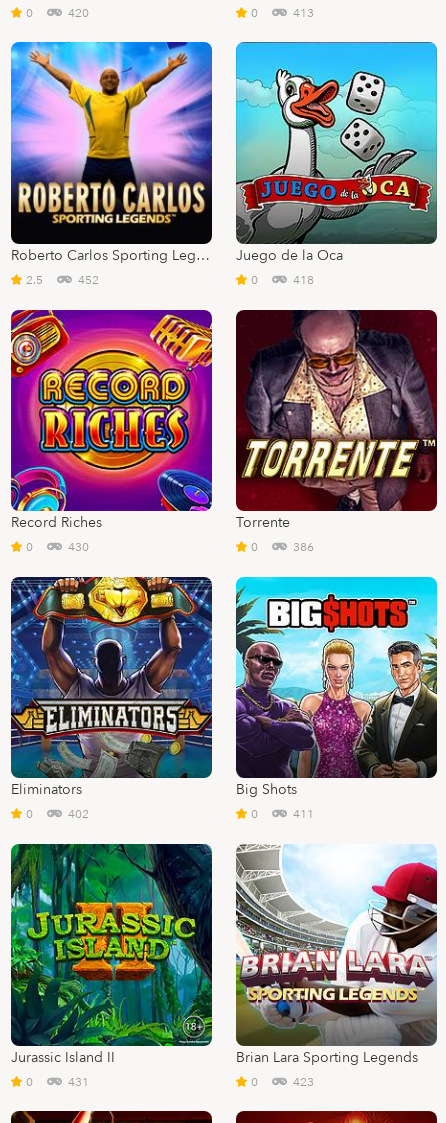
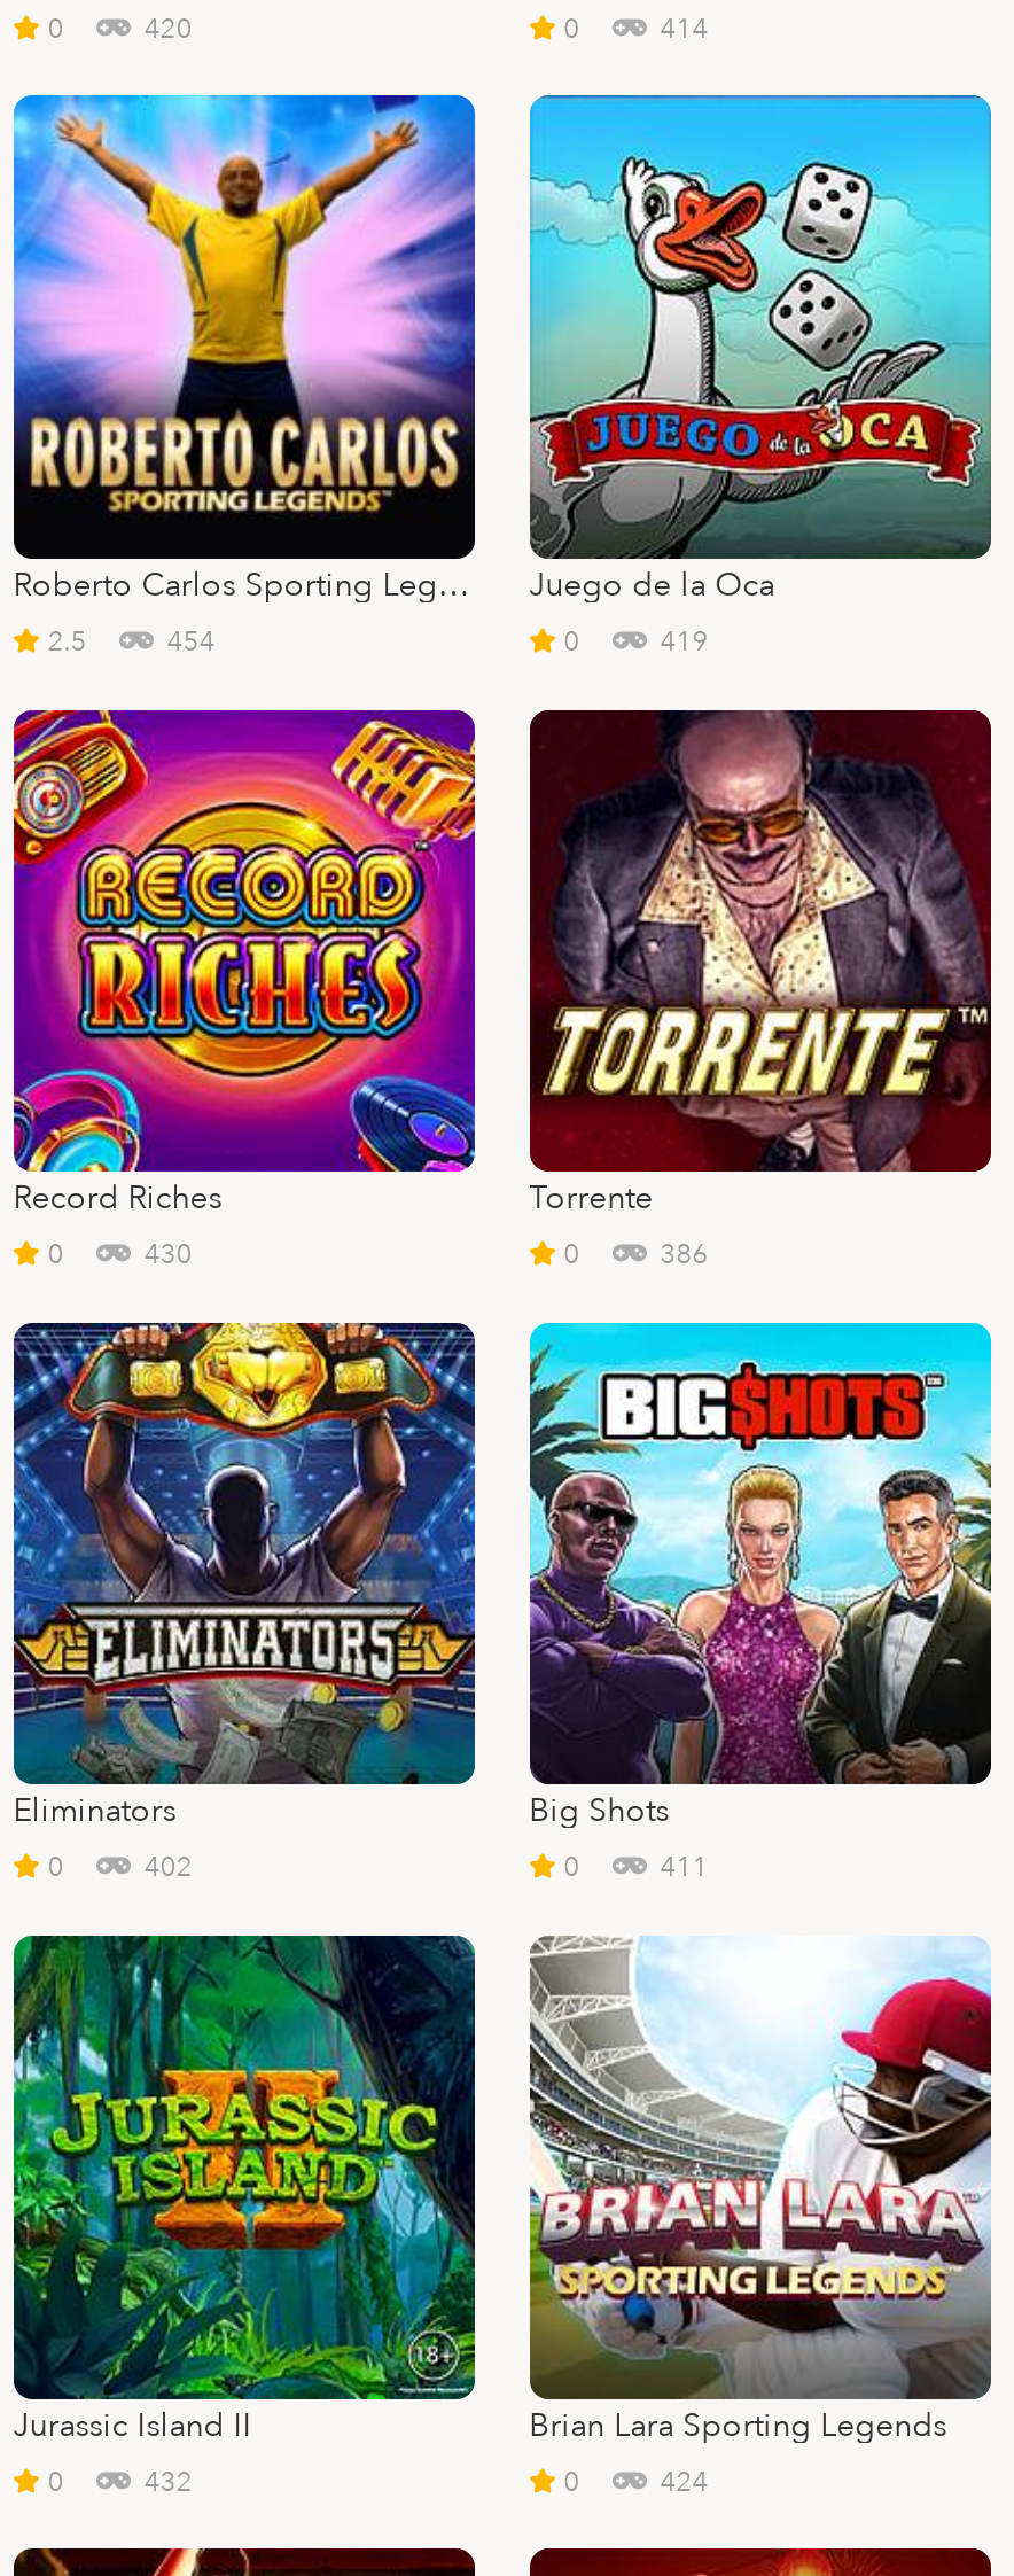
- 413
+ 414

- 452
+ 454

- 418
+ 419

- 431
+ 432

- 423
+ 424
